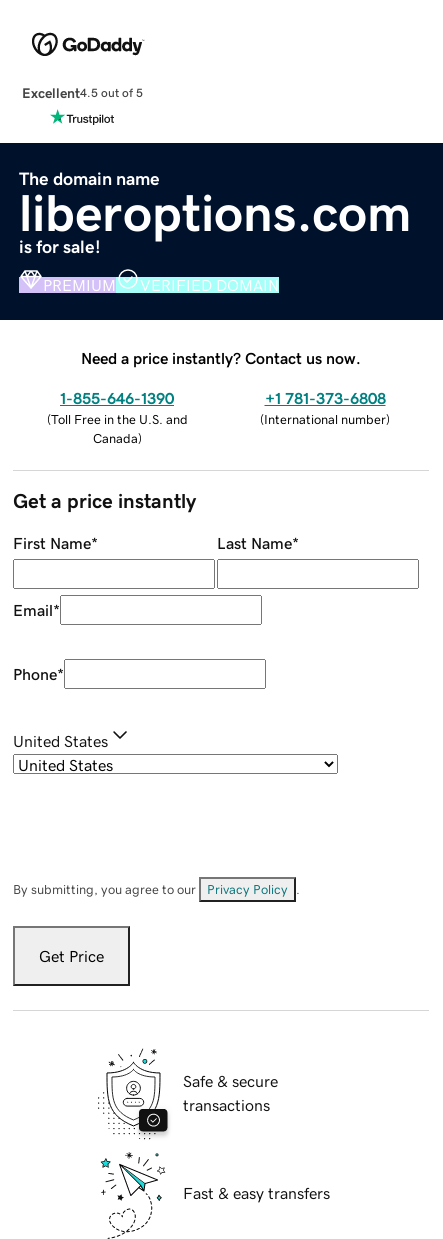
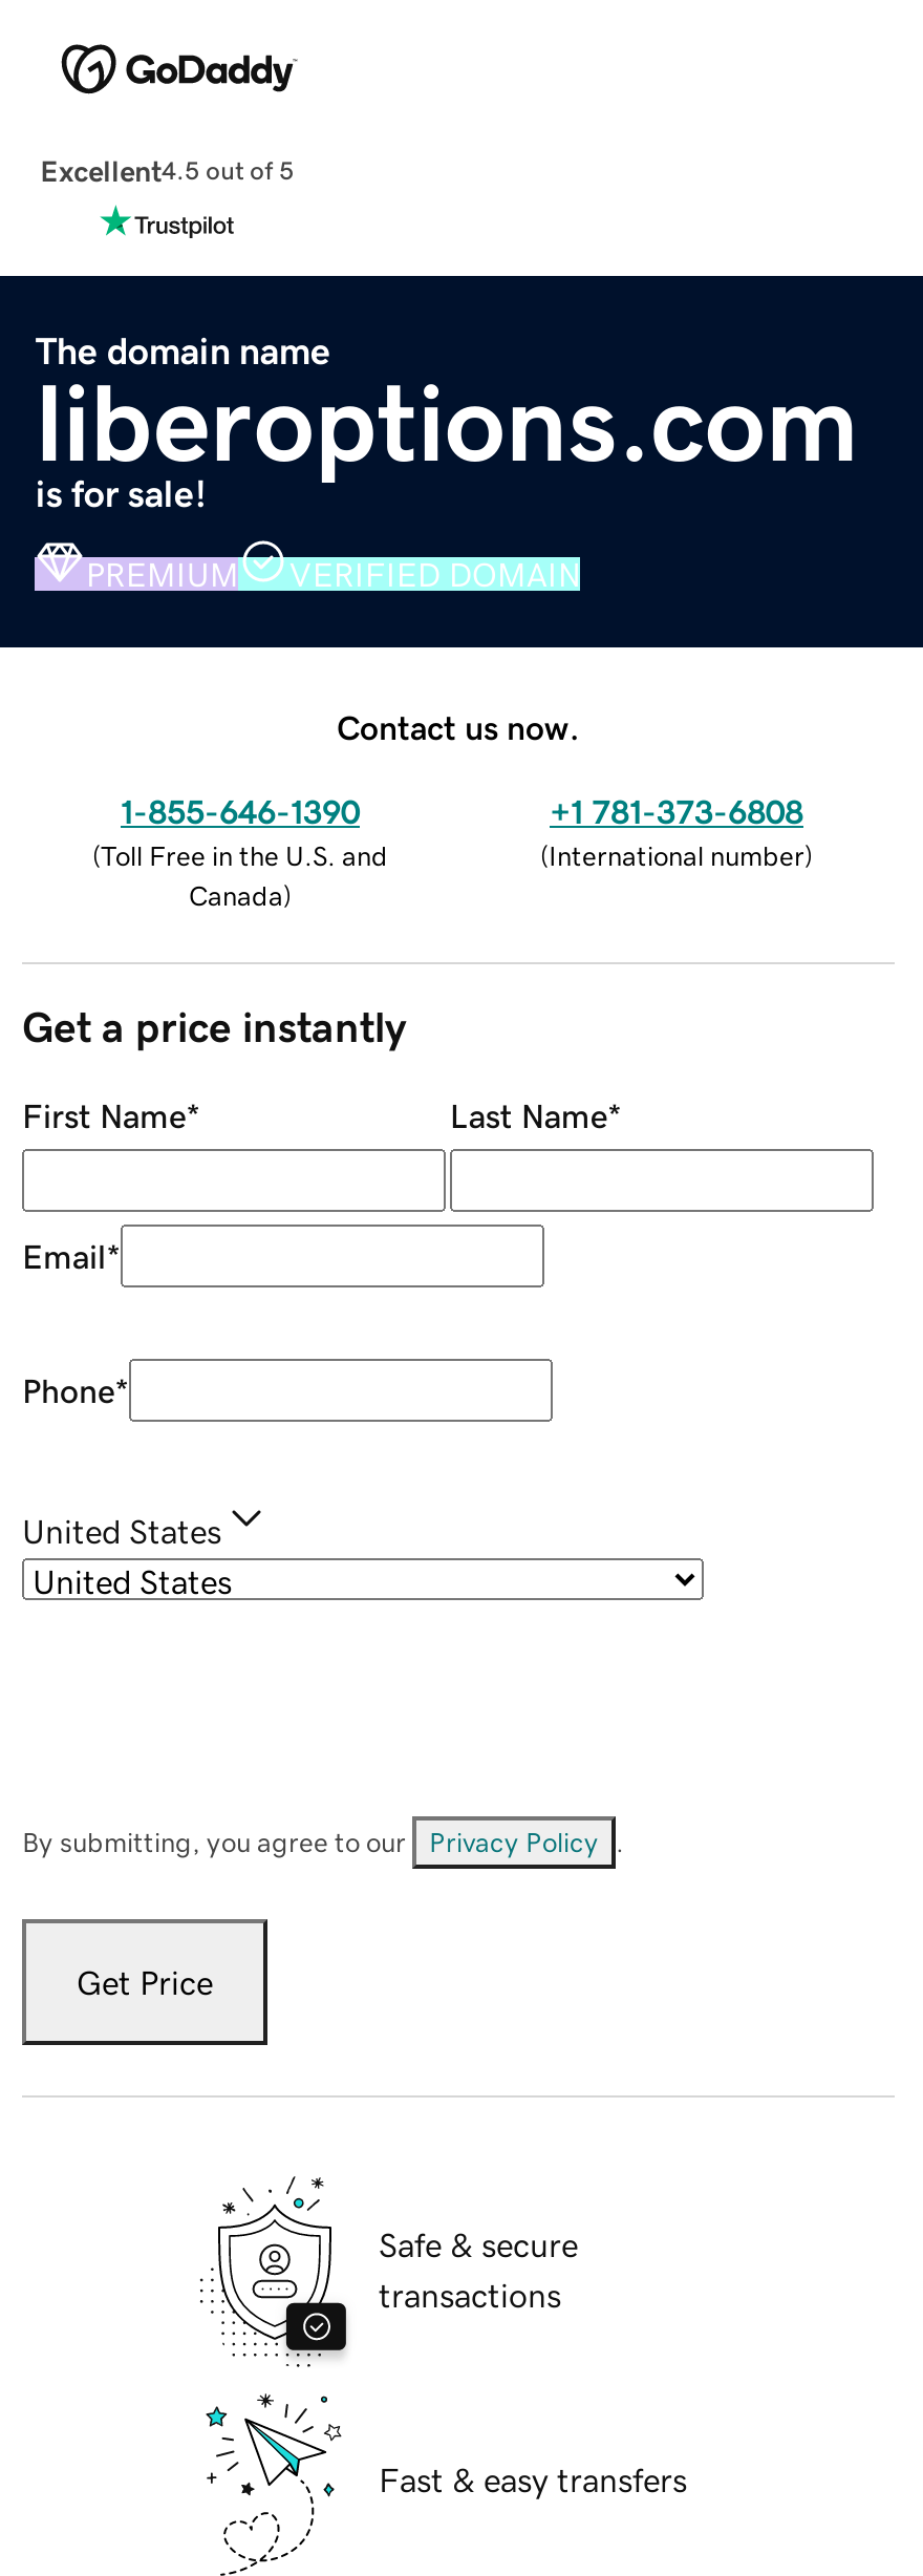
- Need a price instantly? Contact us now.
+ Contact us now.
